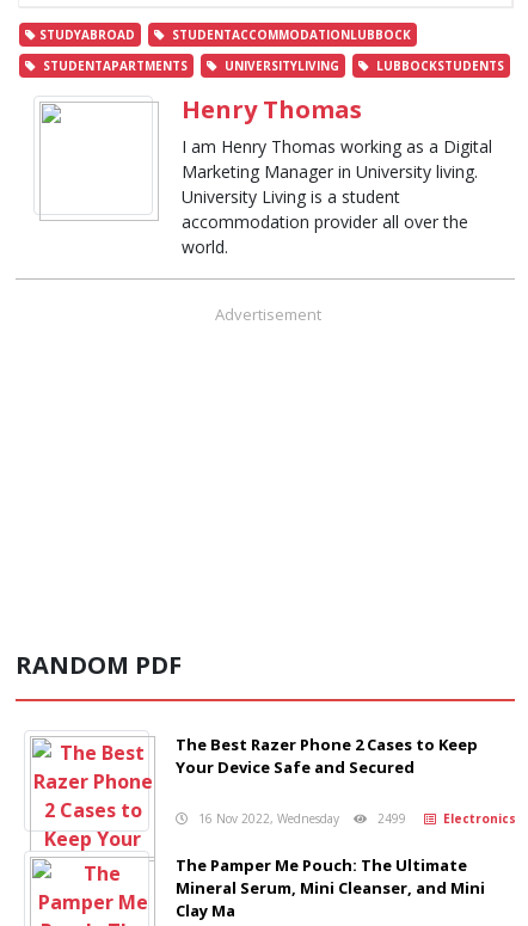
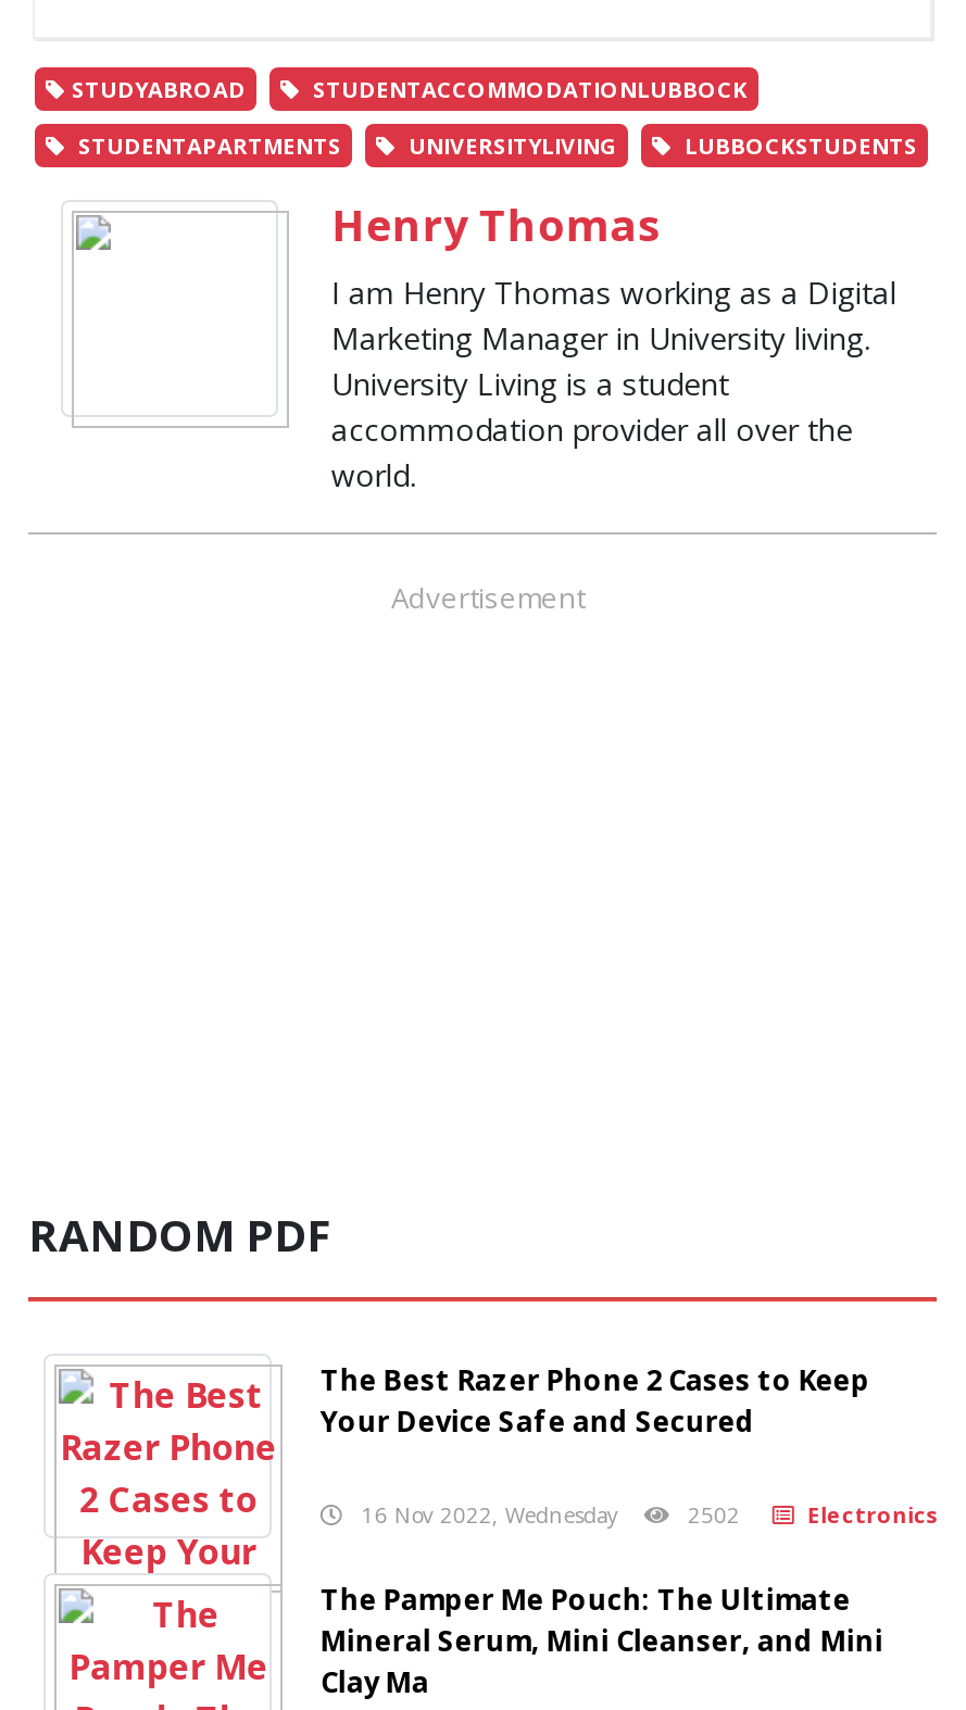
- 16 Nov 2022, Wednesday 2499 Electronics
+ 16 Nov 2022, Wednesday 2502 Electronics
